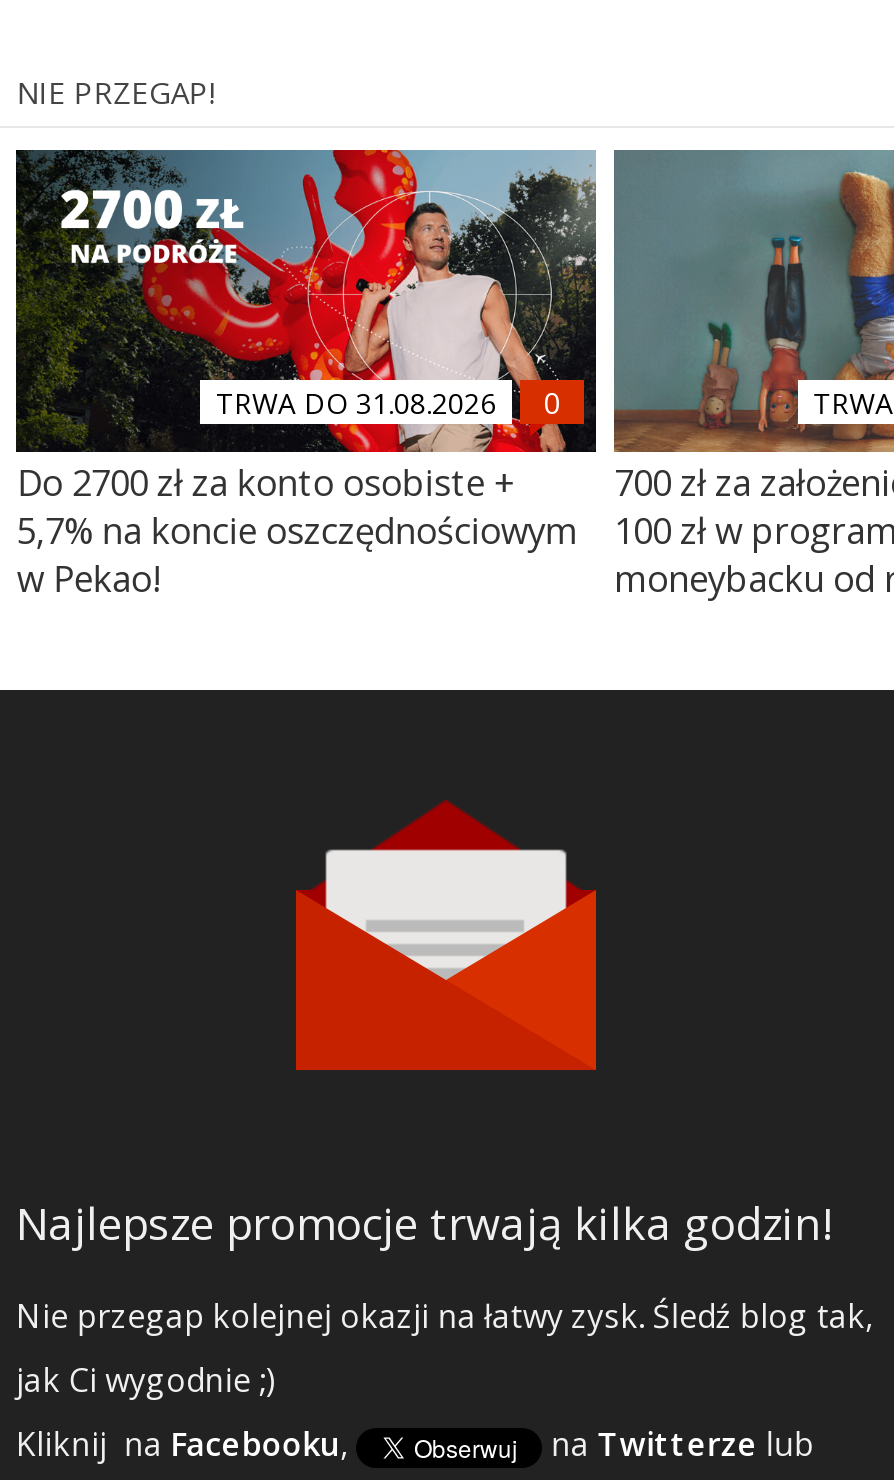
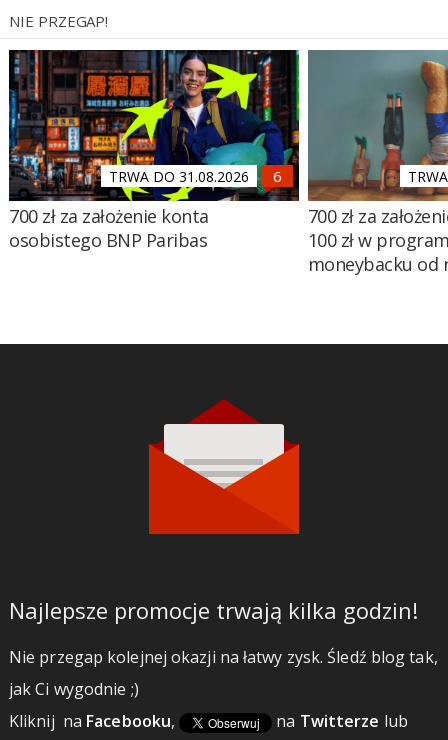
- [image]
- Do 2700 zł za konto osobiste +
- 5,7% na koncie oszczędnościowym
- w Pekao!
+ [image]
+ 700 zł za założenie konta
+ osobistego BNP Paribas
